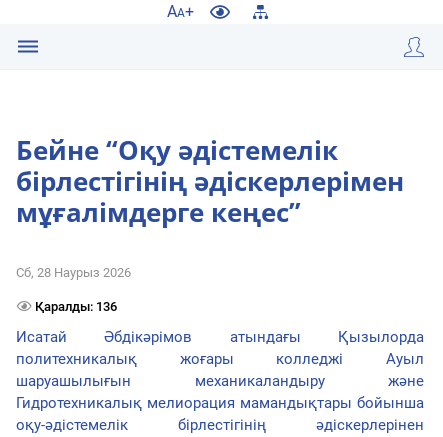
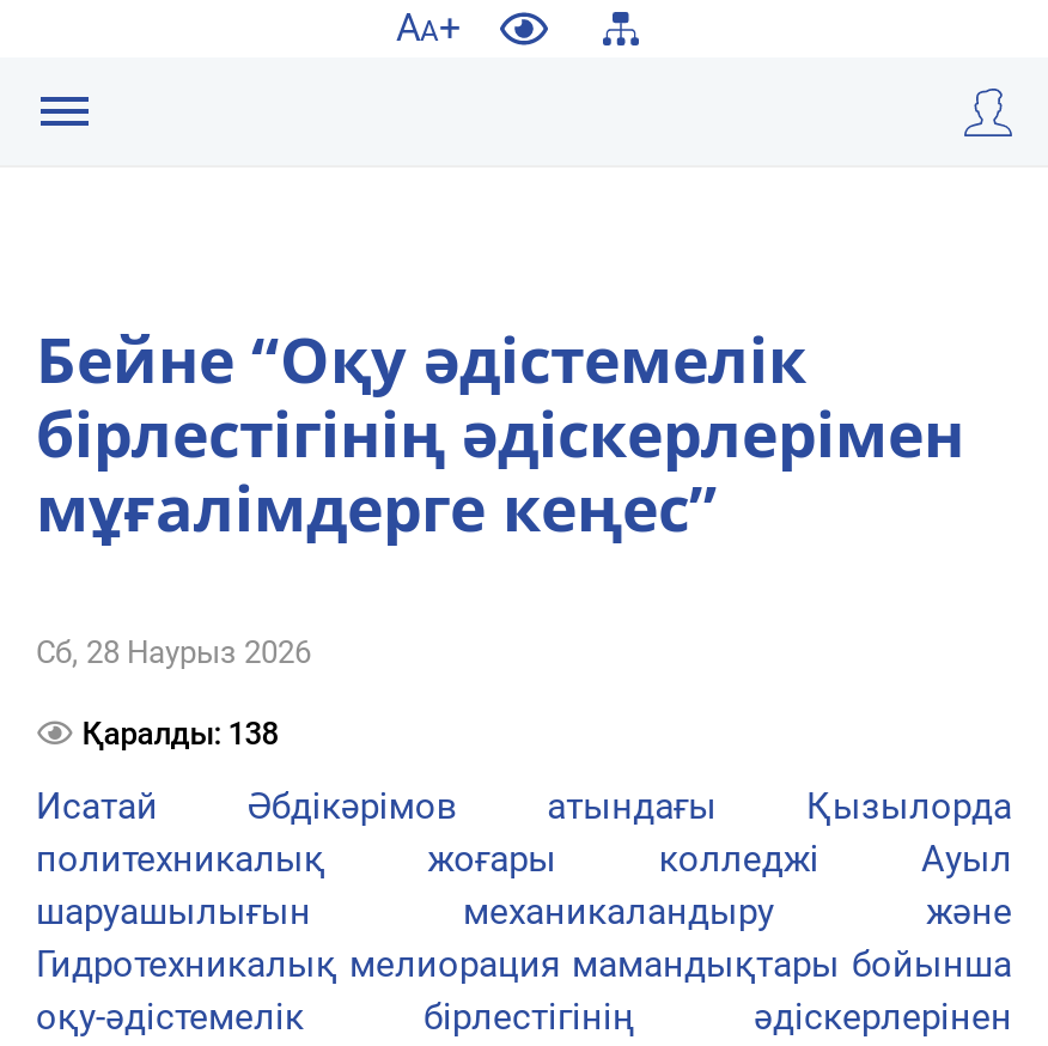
- Қаралды: 136
+ Қаралды: 138
